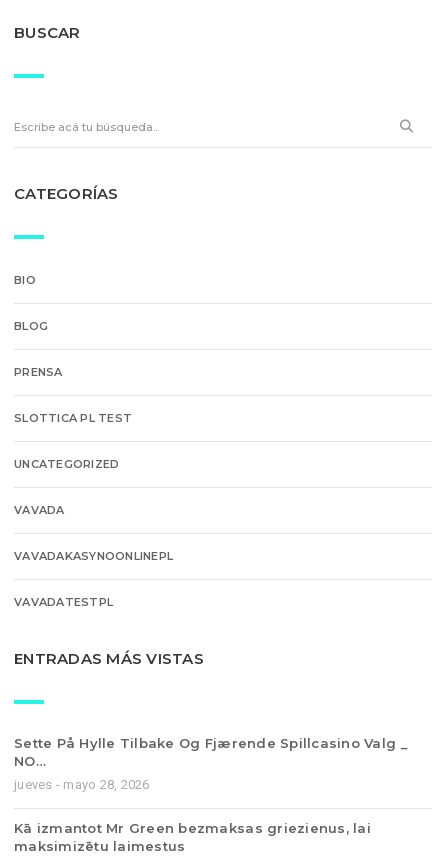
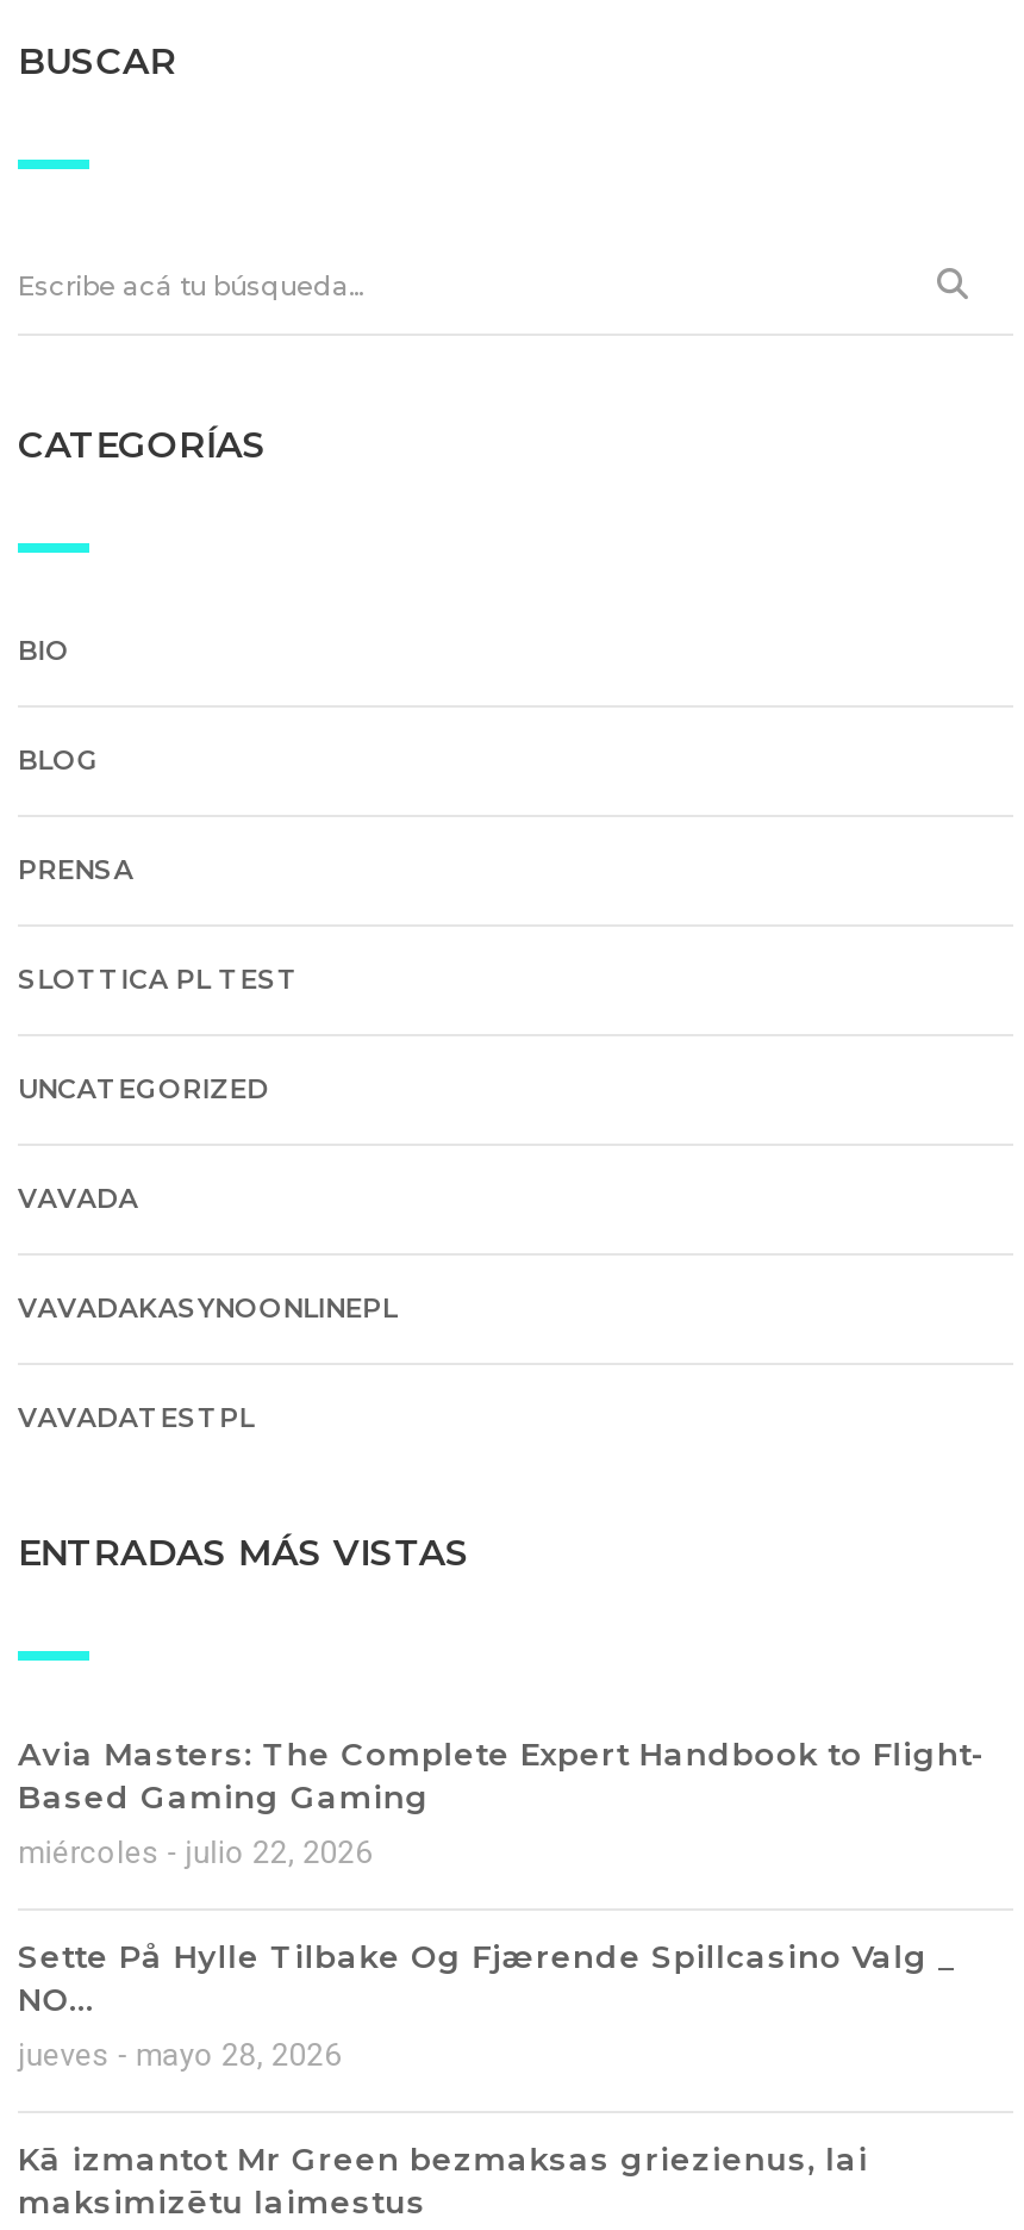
+ Avia Masters: The Complete Expert Handbook to Flight-
+ Based Gaming Gaming
+ miércoles - julio 22, 2026
